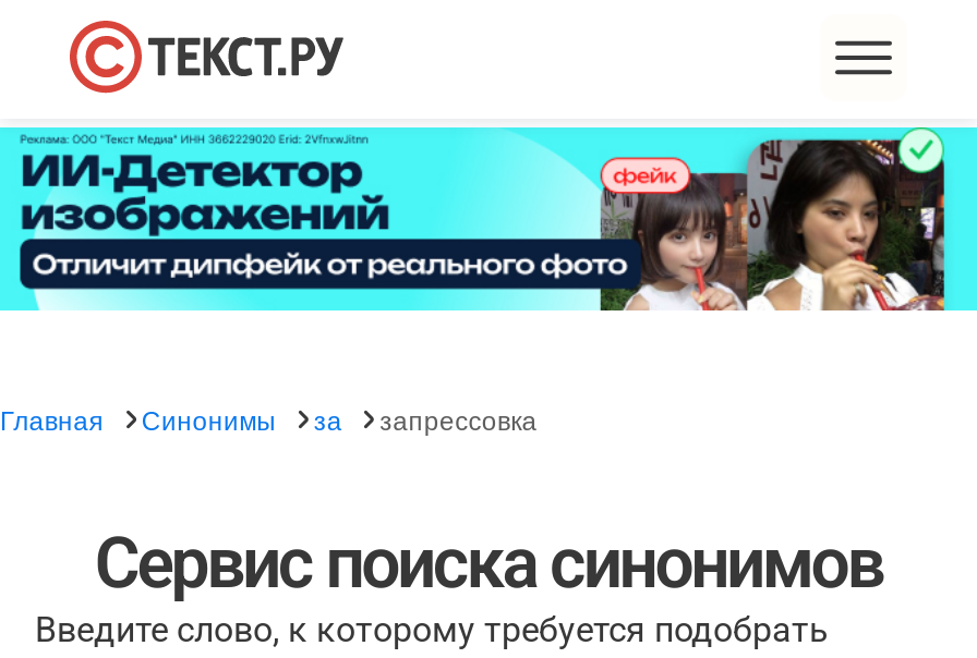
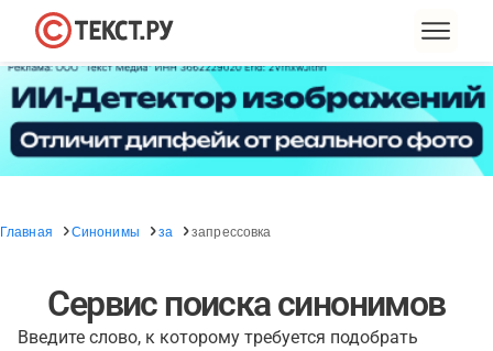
- [image]
+ [image]
